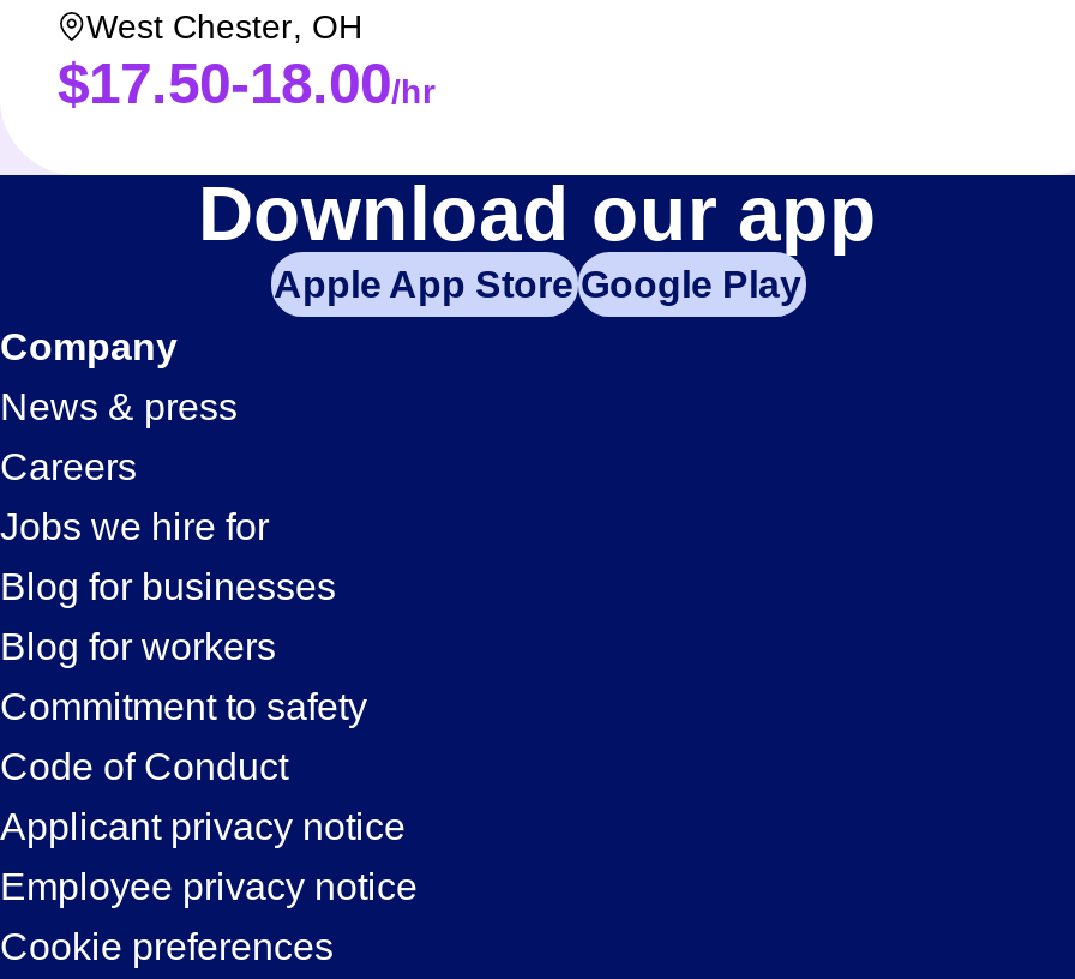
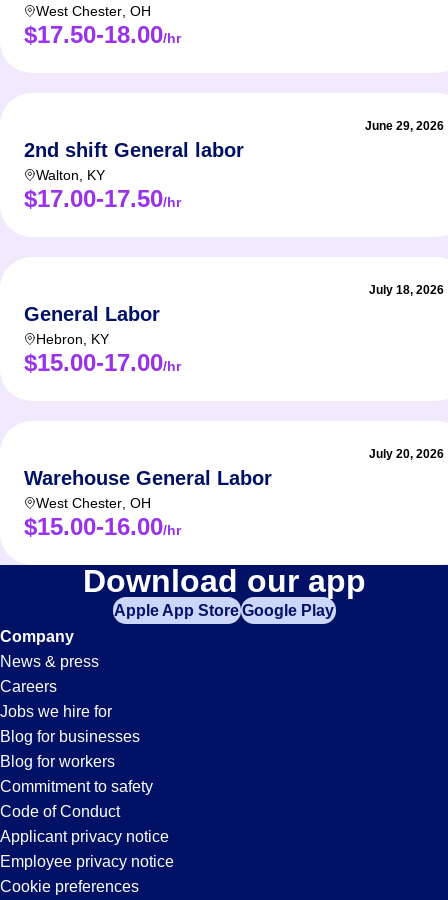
+ June 29, 2026
+ 2nd shift General labor
+ Walton, KY
+ $17.00-17.50/hr

+ July 18, 2026
+ General Labor
+ Hebron, KY
+ $15.00-17.00/hr

+ July 20, 2026
+ Warehouse General Labor
+ West Chester, OH
+ $15.00-16.00/hr
